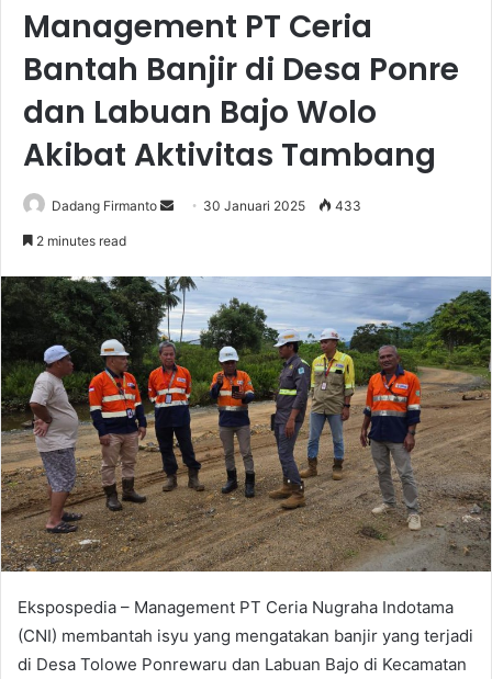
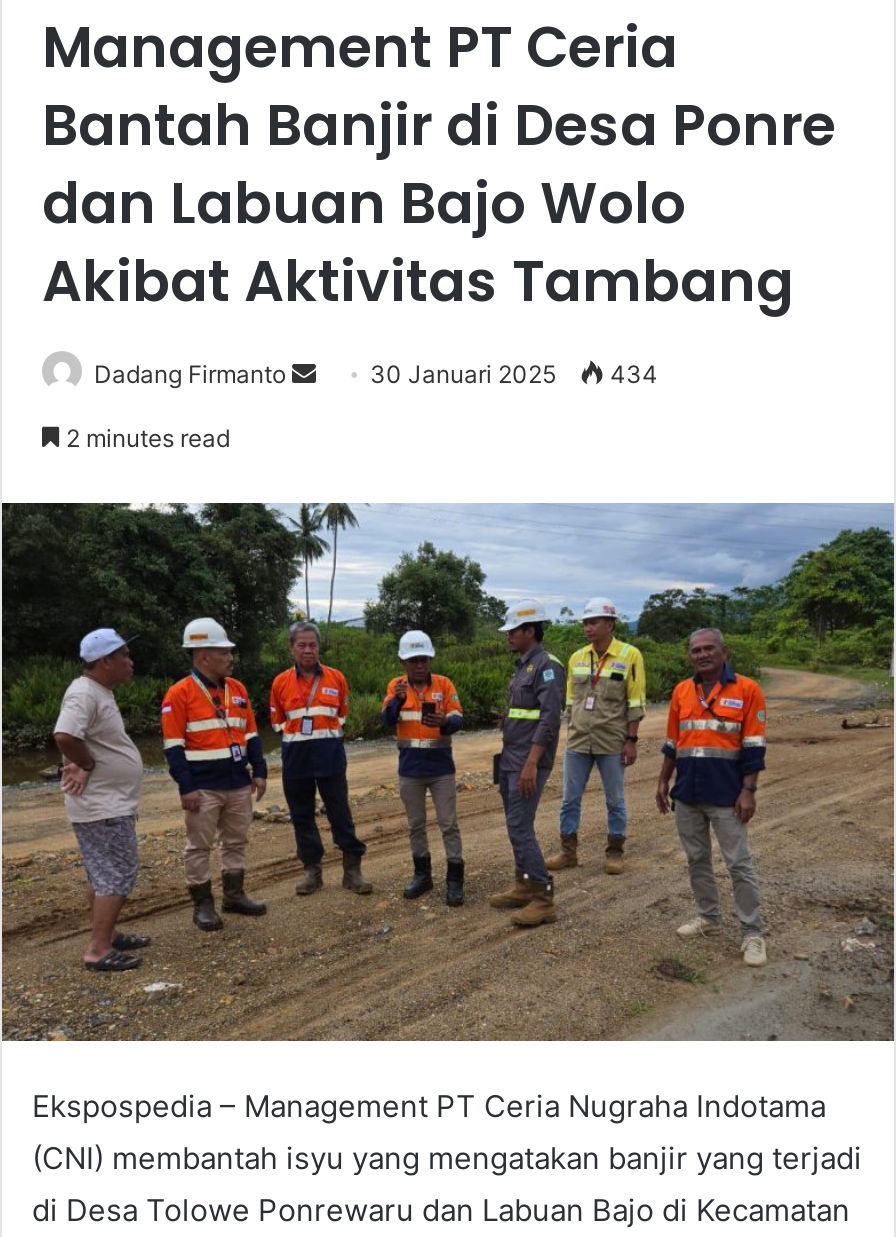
- 433
+ 434
